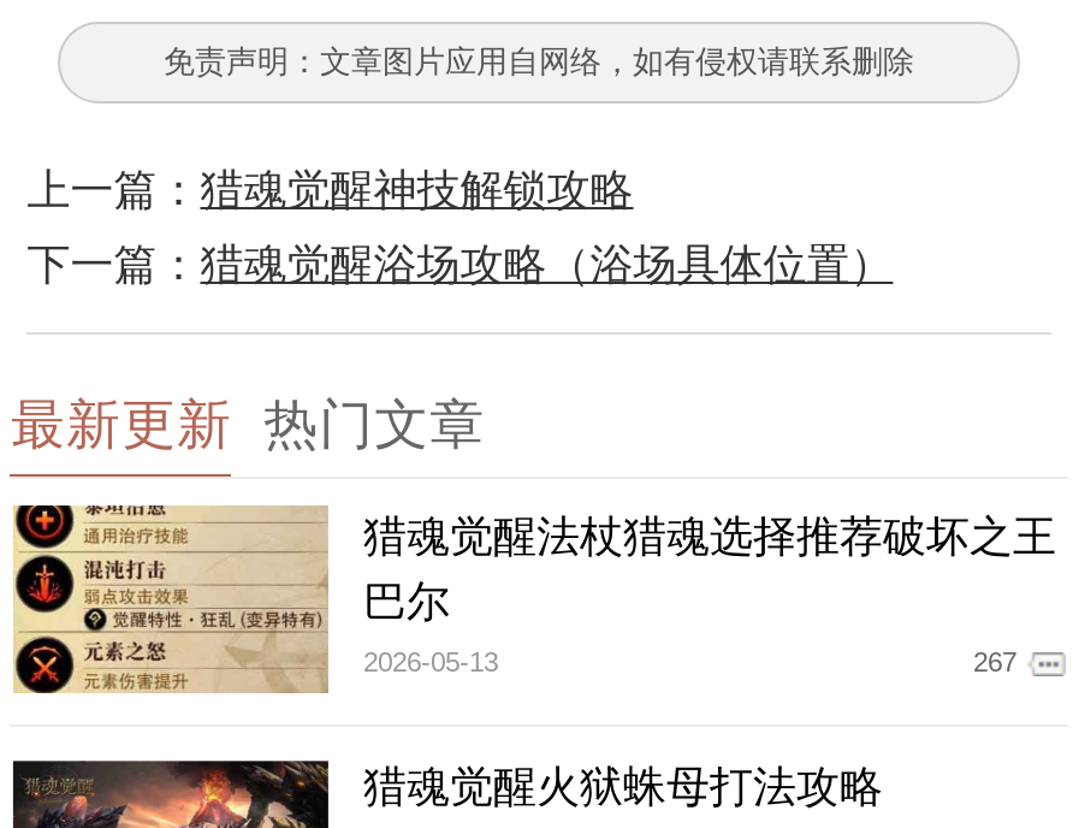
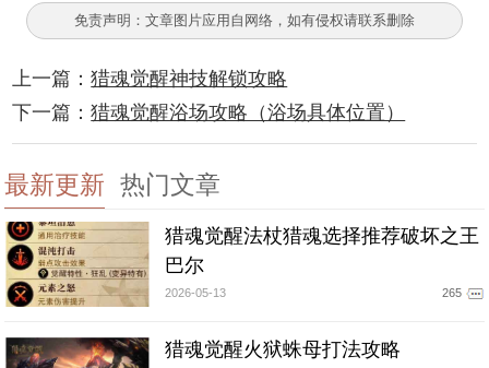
- 267
+ 265
